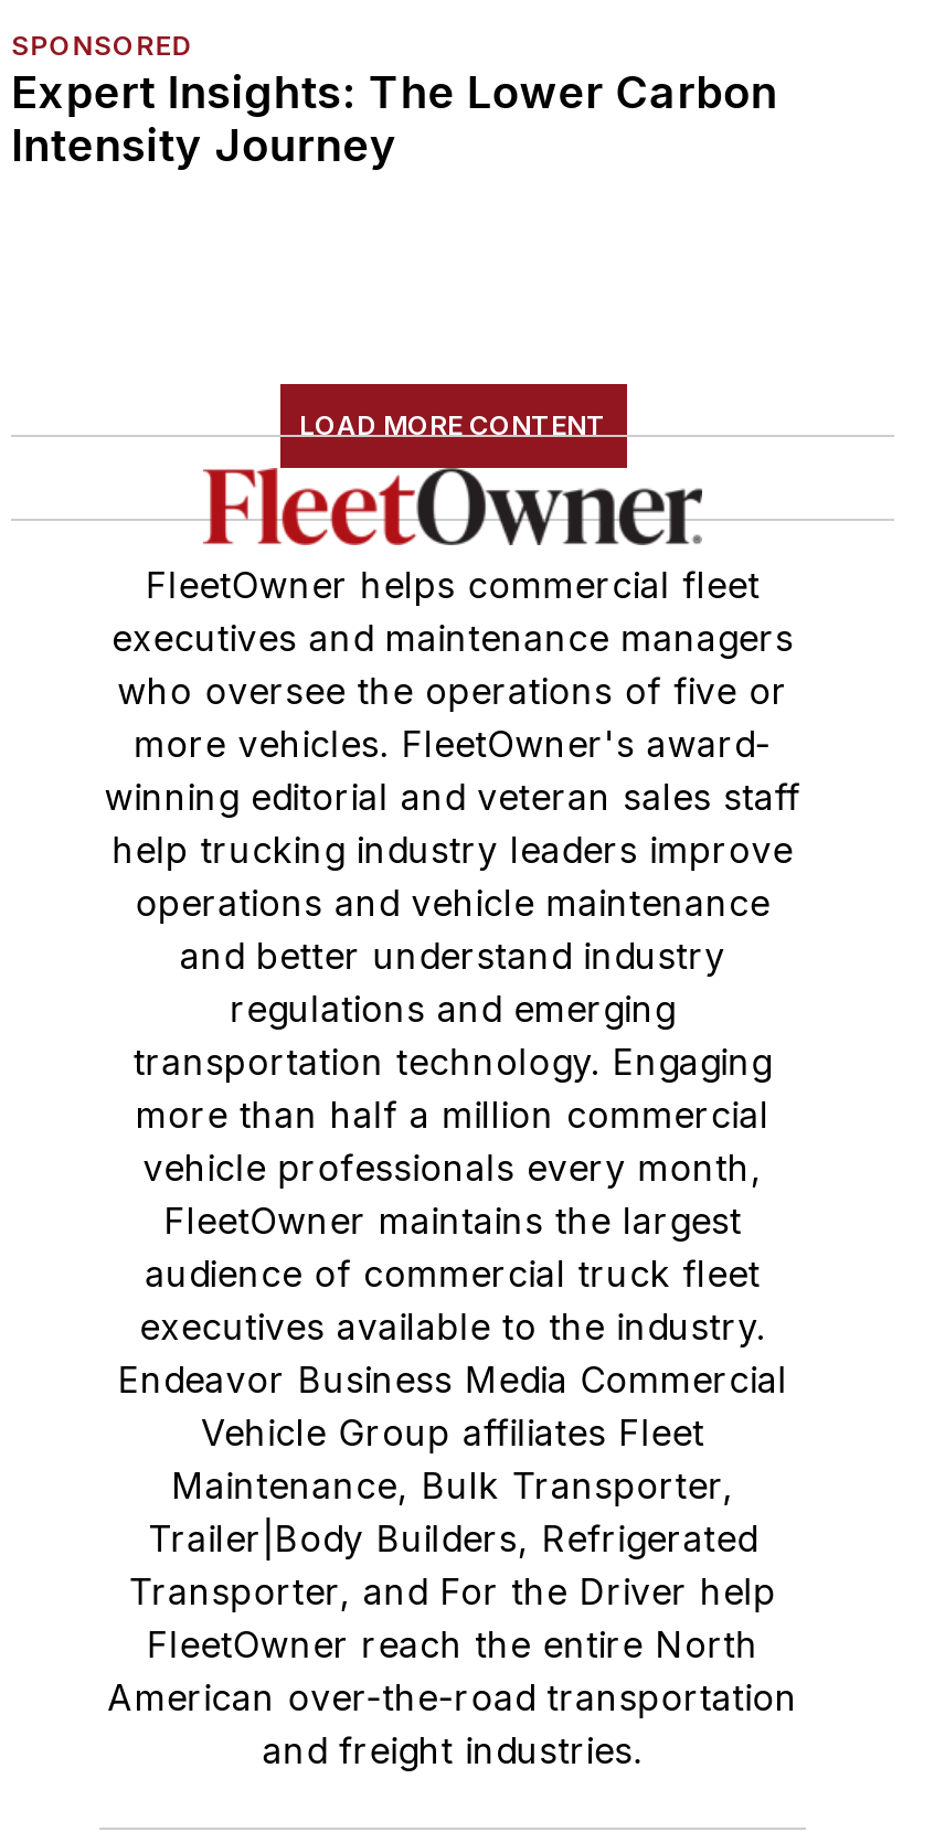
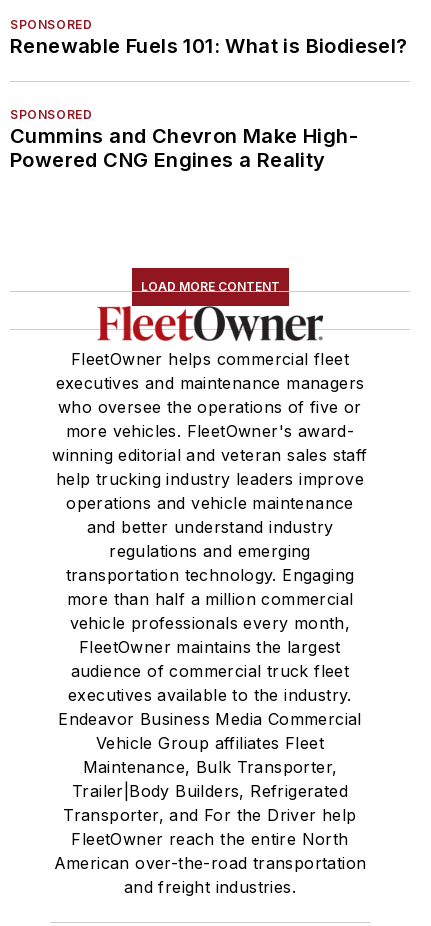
- Expert Insights: The Lower Carbon
- Intensity Journey
+ Renewable Fuels 101: What is Biodiesel?
+ SPONSORED
+ Cummins and Chevron Make High-
+ Powered CNG Engines a Reality
